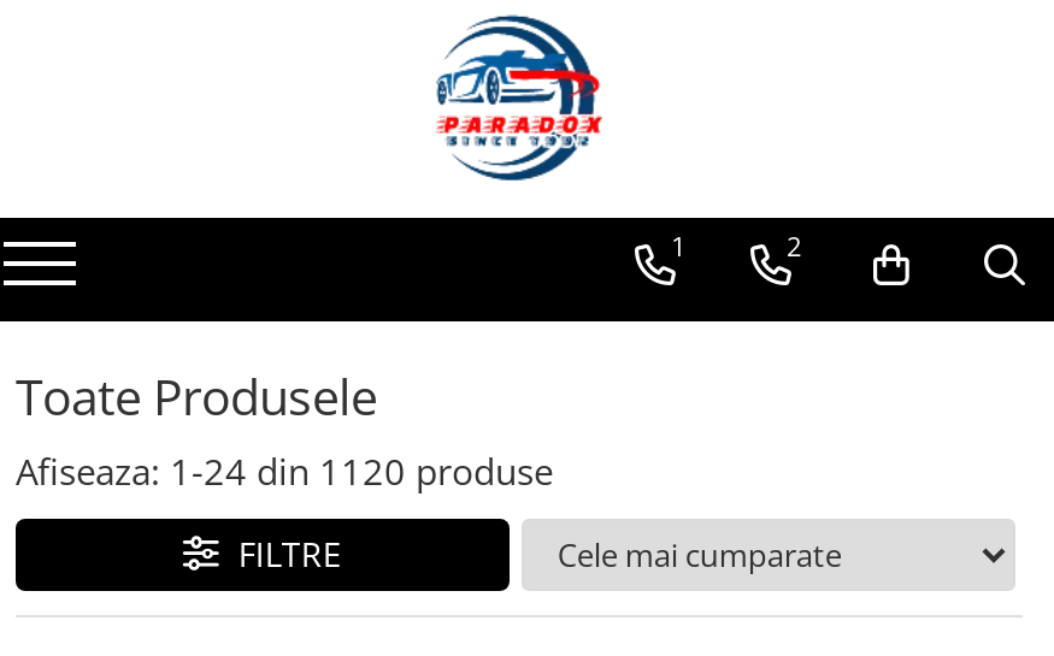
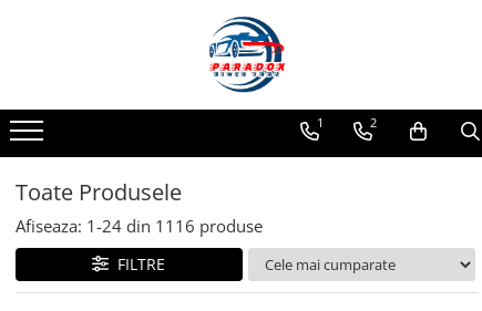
- Afiseaza: 1- 24 din 1120 produse
+ Afiseaza: 1- 24 din 1116 produse
